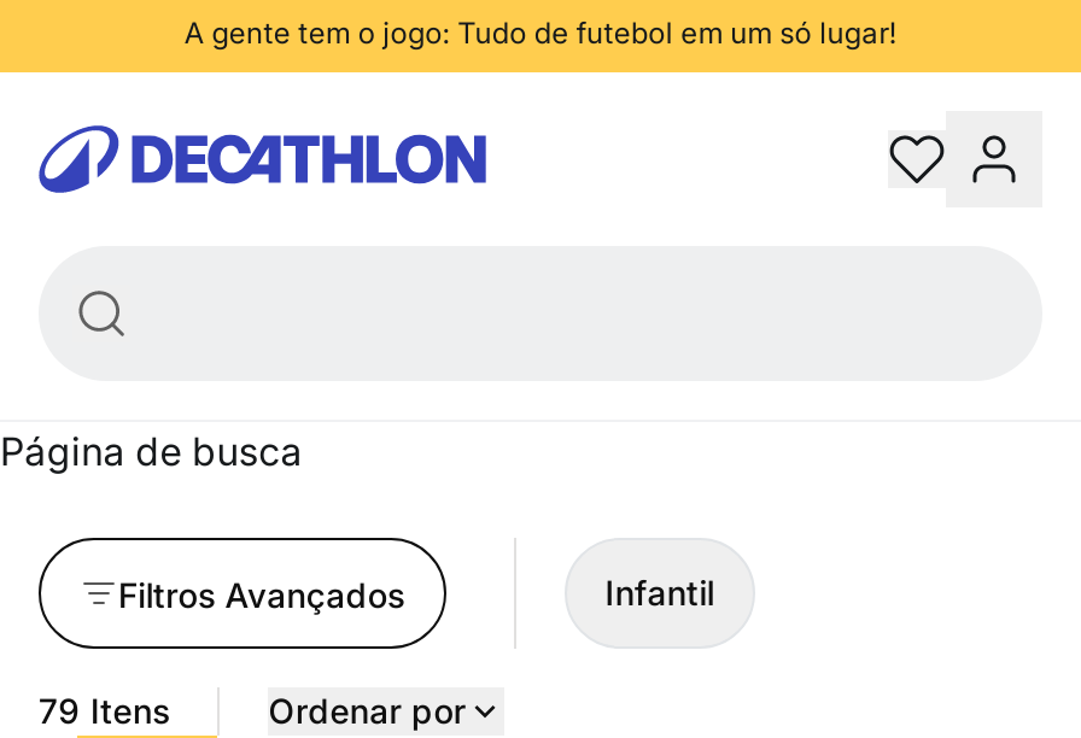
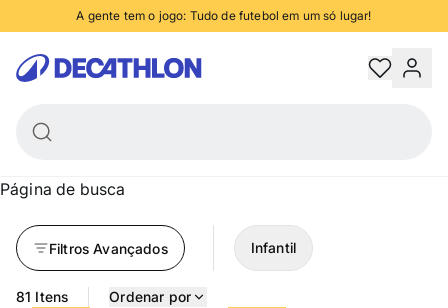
- 79 Itens
+ 81 Itens
